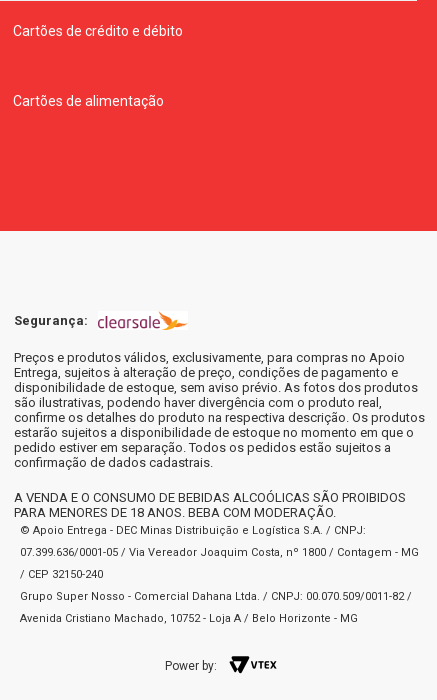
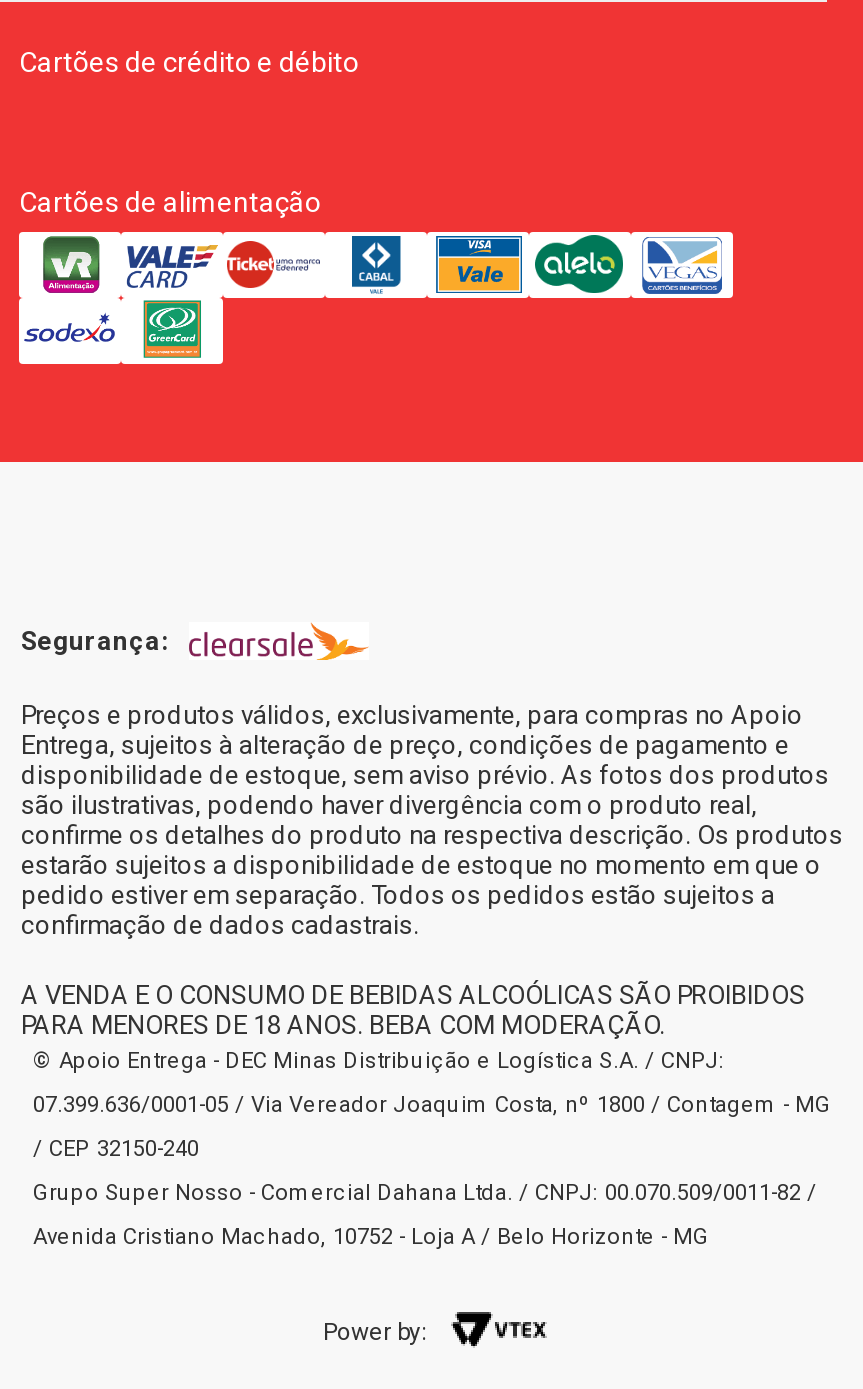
+ [image]
